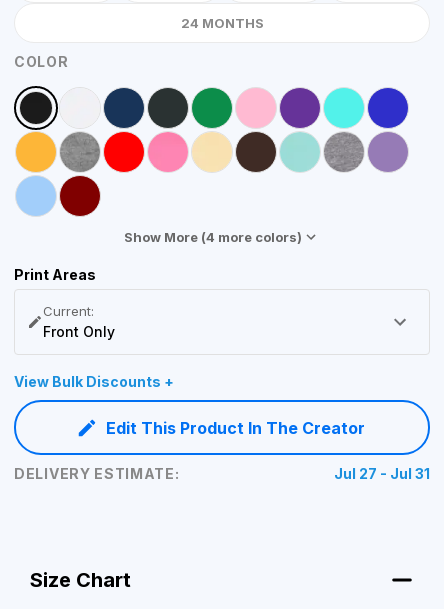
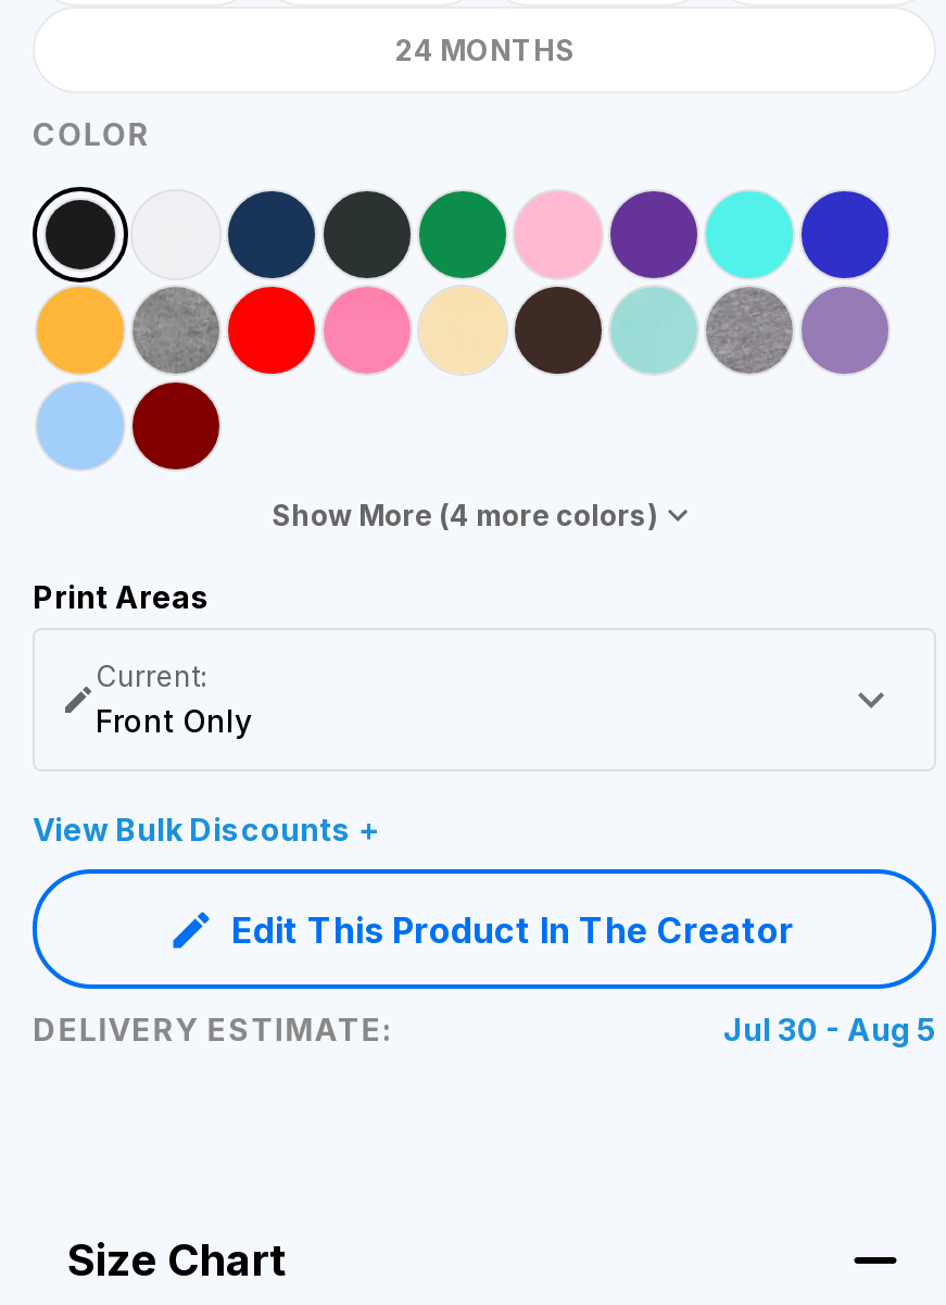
- Jul 27 - Jul 31
+ Jul 30 - Aug 5
